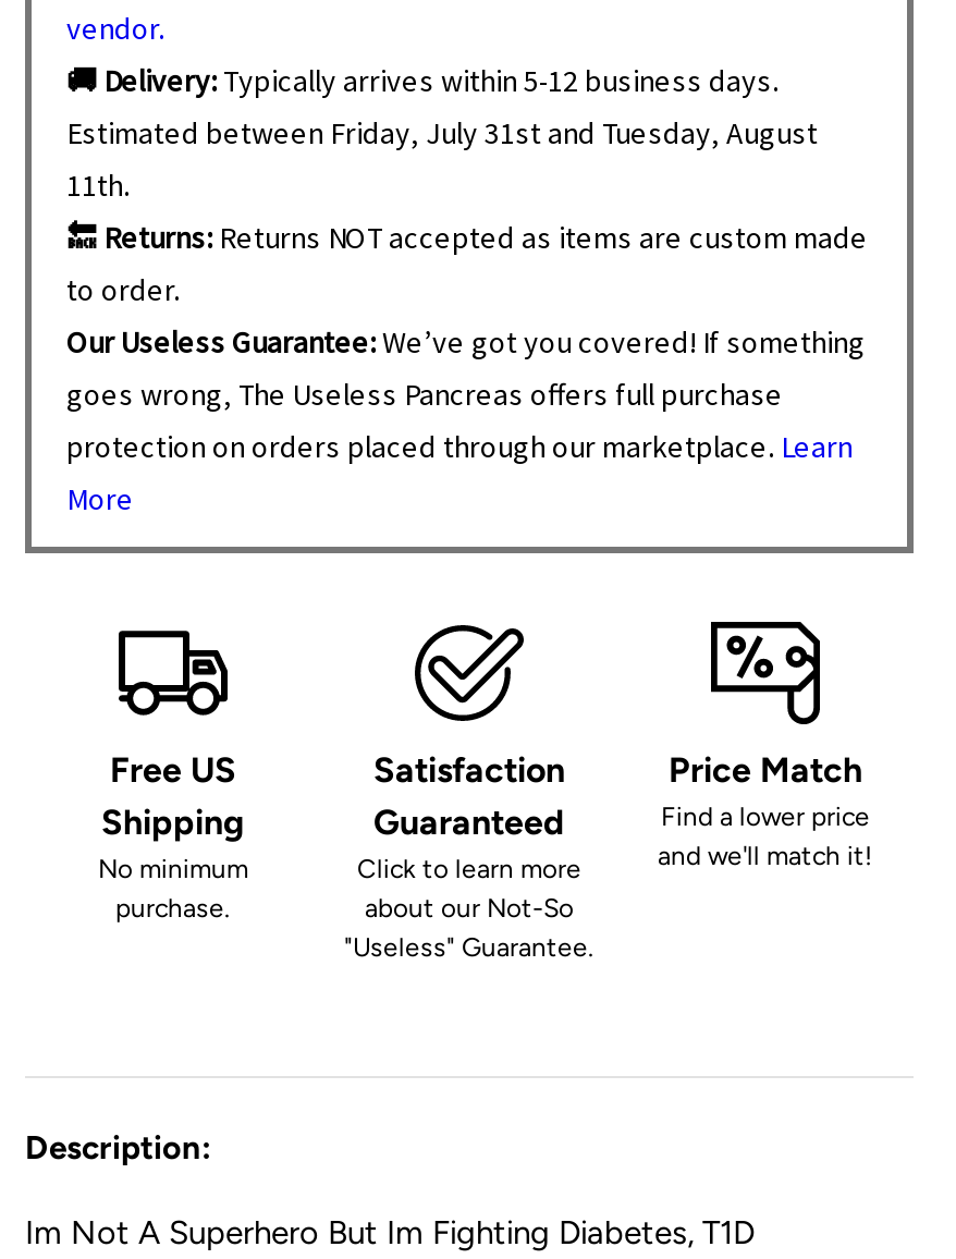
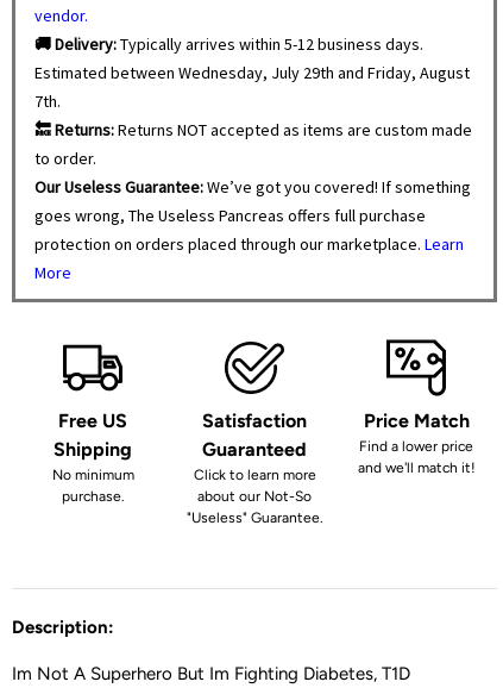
- Estimated between Friday, July 31st and Tuesday, August
- 11th.
+ Estimated between Wednesday, July 29th and Friday, August
+ 7th.
